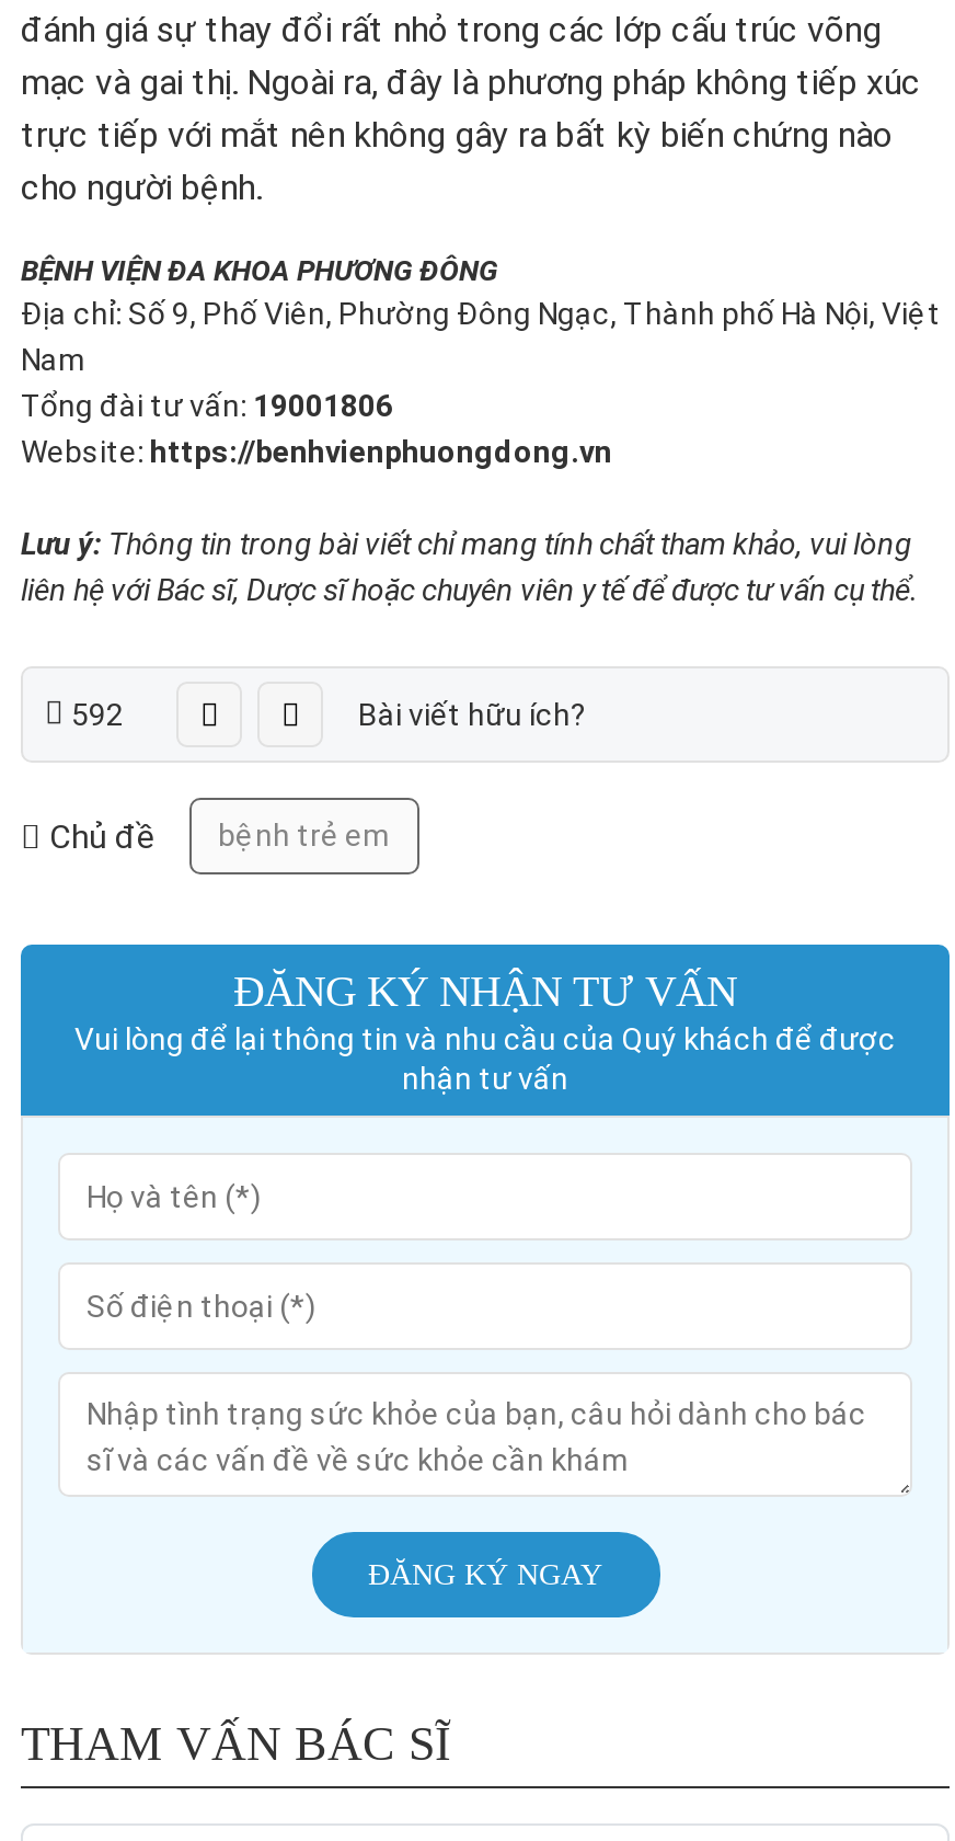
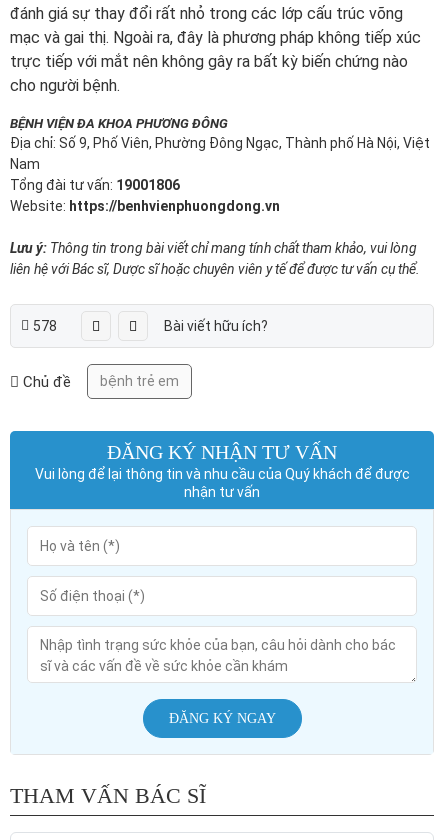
- 592
+ 578
